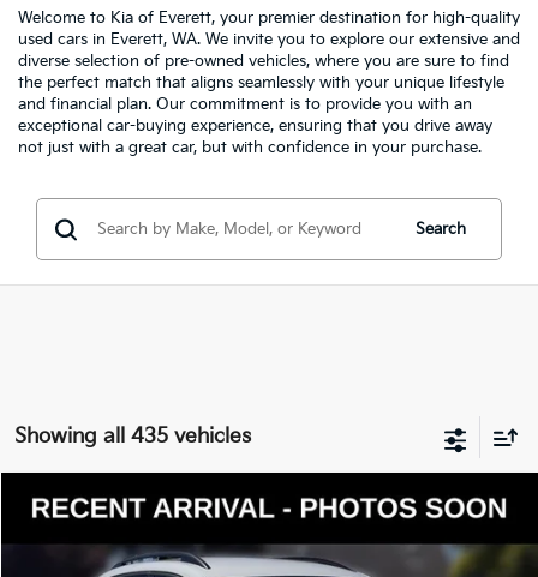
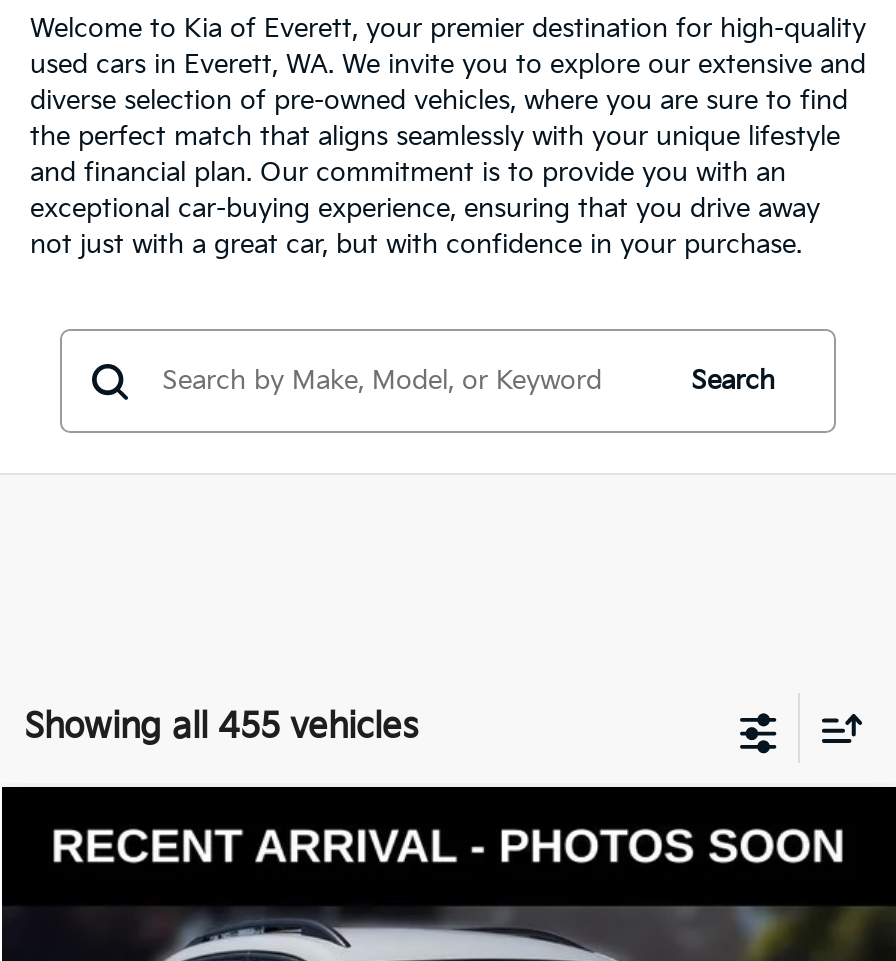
- Showing all 435 vehicles
+ Showing all 455 vehicles
